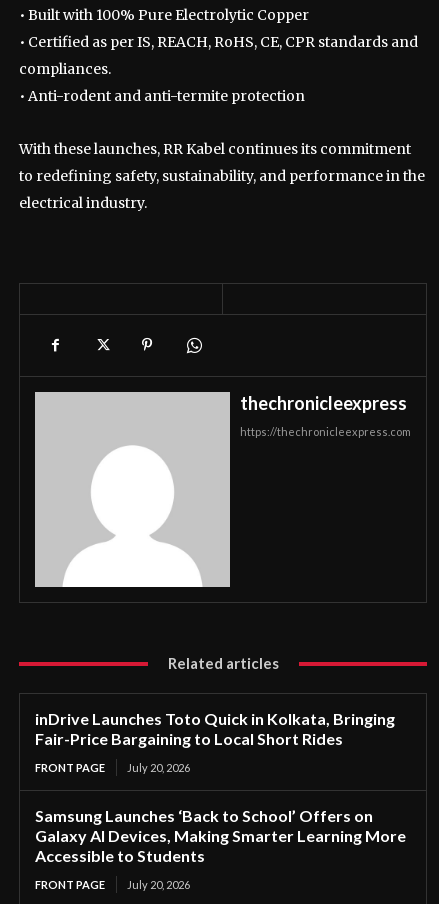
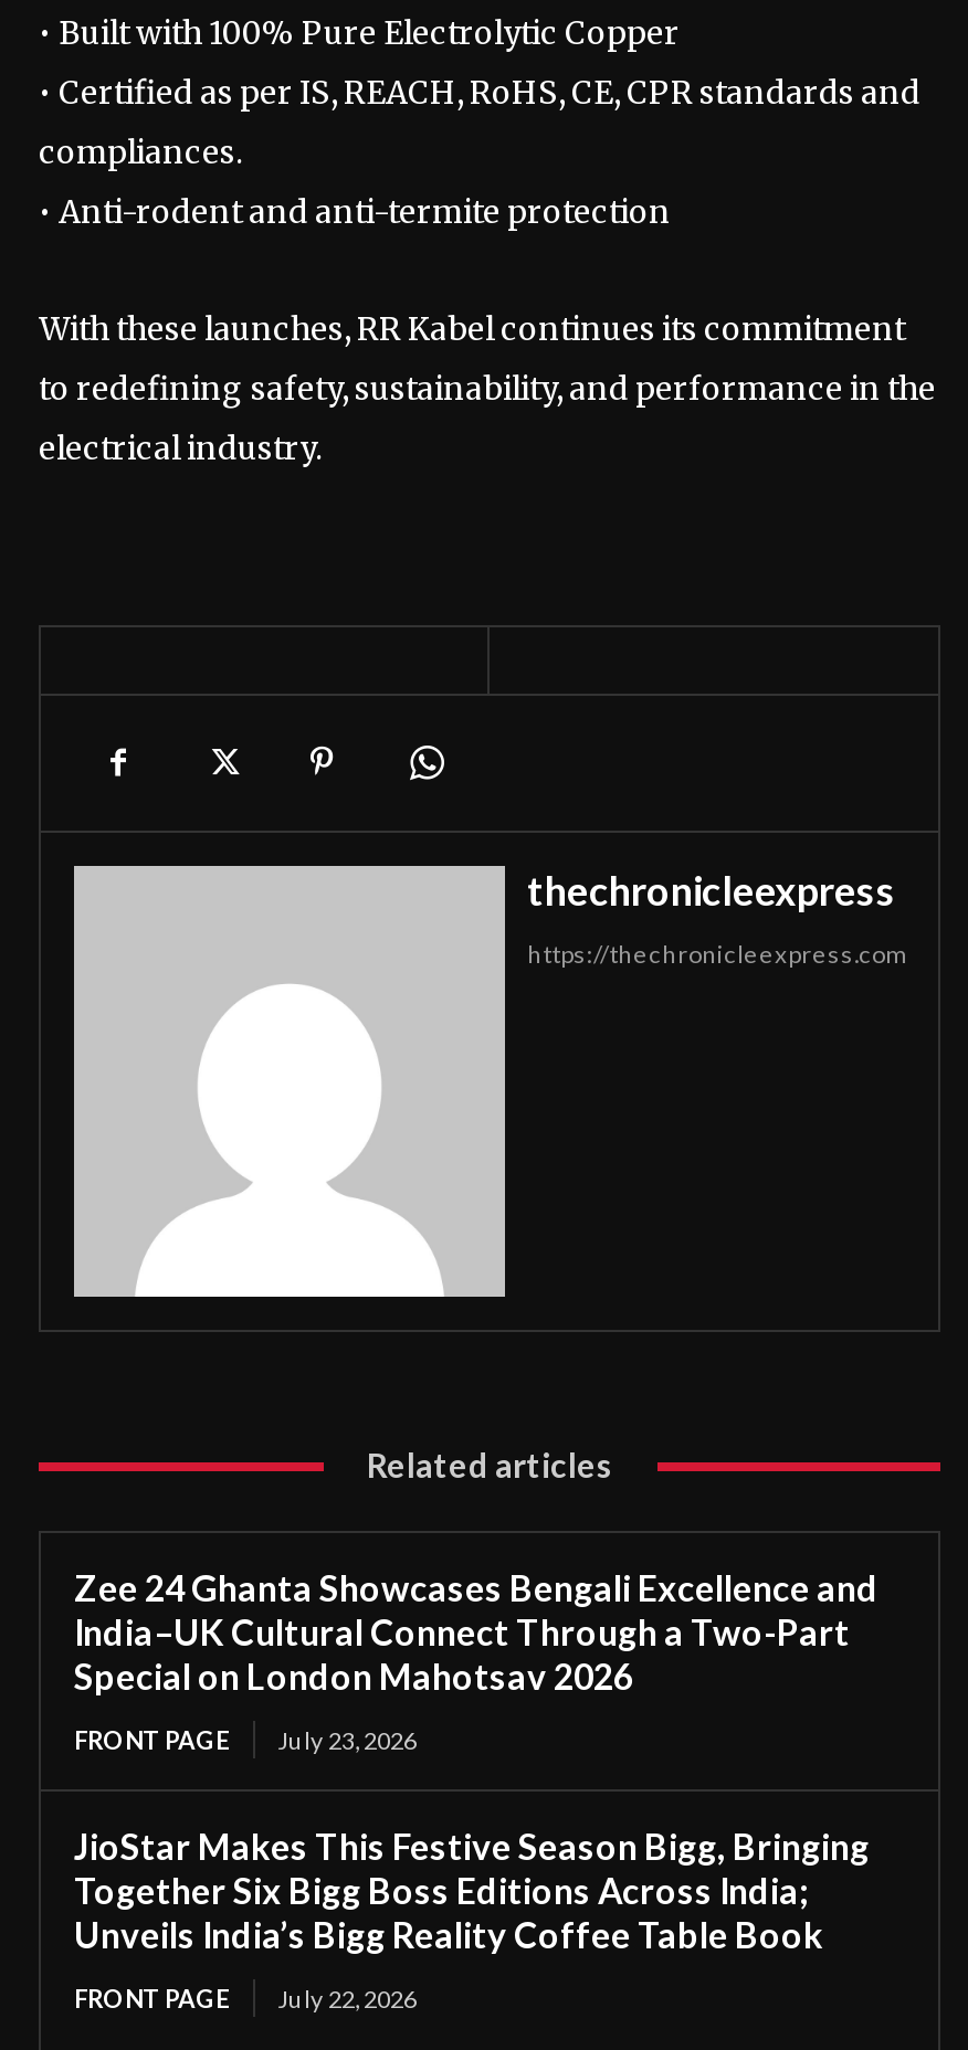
- inDrive Launches Toto Quick in Kolkata, Bringing
- Fair-Price Bargaining to Local Short Rides
+ Zee 24 Ghanta Showcases Bengali Excellence and
+ India–UK Cultural Connect Through a Two-Part
+ Special on London Mahotsav 2026

- FRONT PAGE July 20, 2026
+ FRONT PAGE July 23, 2026

- Samsung Launches ‘Back to School’ Offers on
- Galaxy AI Devices, Making Smarter Learning More
- Accessible to Students
+ JioStar Makes This Festive Season Bigg, Bringing
+ Together Six Bigg Boss Editions Across India;
+ Unveils India’s Bigg Reality Coffee Table Book

- FRONT PAGE July 20, 2026
+ FRONT PAGE July 22, 2026
